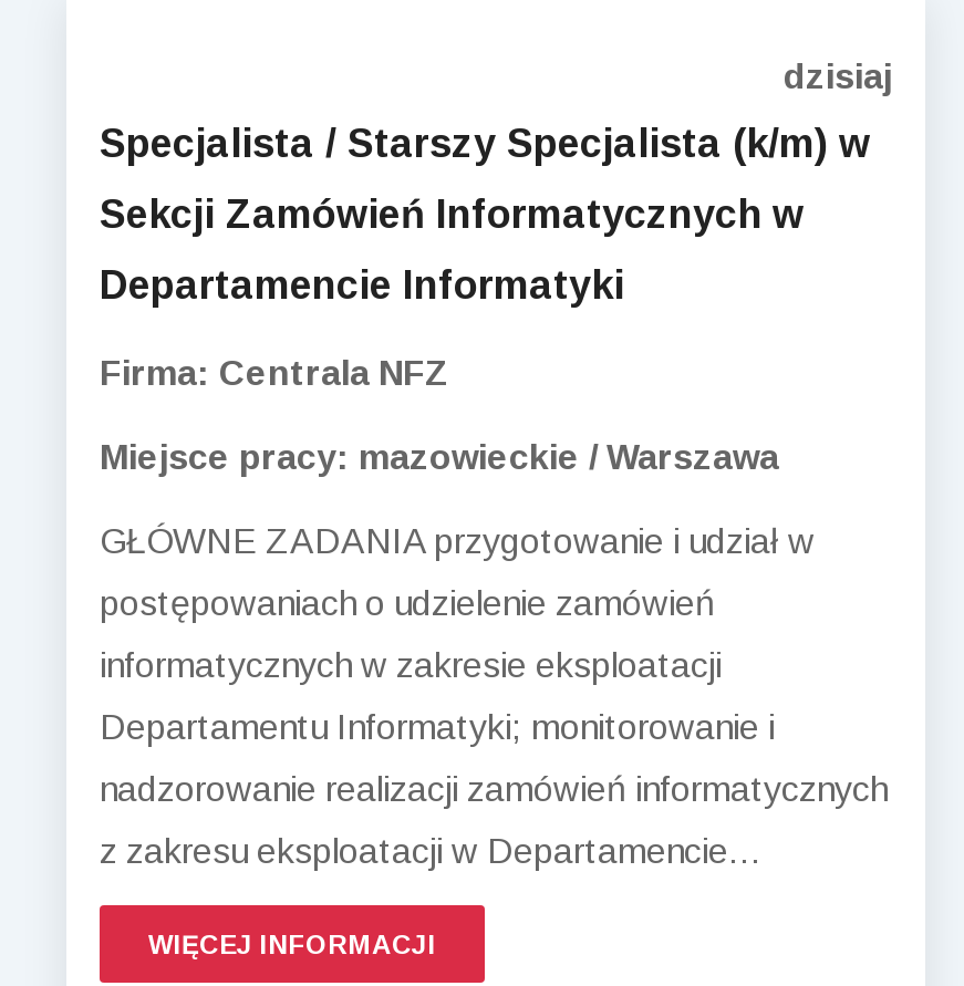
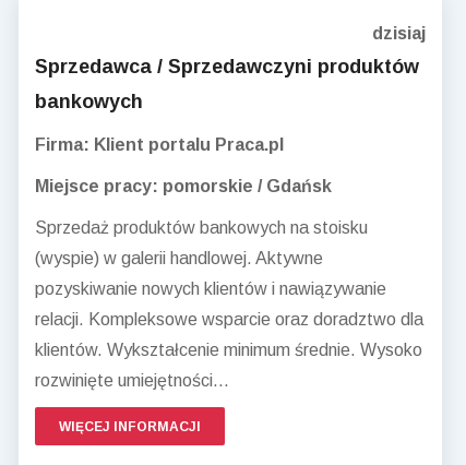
- Specjalista / Starszy Specjalista (k/m) w
- Sekcji Zamówień Informatycznych w
- Departamencie Informatyki
- Firma: Centrala NFZ
- Miejsce pracy: mazowieckie / Warszawa
- GŁÓWNE ZADANIA przygotowanie i udział w
- postępowaniach o udzielenie zamówień
- informatycznych w zakresie eksploatacji
- Departamentu Informatyki; monitorowanie i
- nadzorowanie realizacji zamówień informatycznych
- z zakresu eksploatacji w Departamencie...
+ Sprzedawca / Sprzedawczyni produktów
+ bankowych
+ Firma: Klient portalu Praca.pl
+ Miejsce pracy: pomorskie / Gdańsk
+ Sprzedaż produktów bankowych na stoisku
+ (wyspie) w galerii handlowej. Aktywne
+ pozyskiwanie nowych klientów i nawiązywanie
+ relacji. Kompleksowe wsparcie oraz doradztwo dla
+ klientów. Wykształcenie minimum średnie. Wysoko
+ rozwinięte umiejętności...
